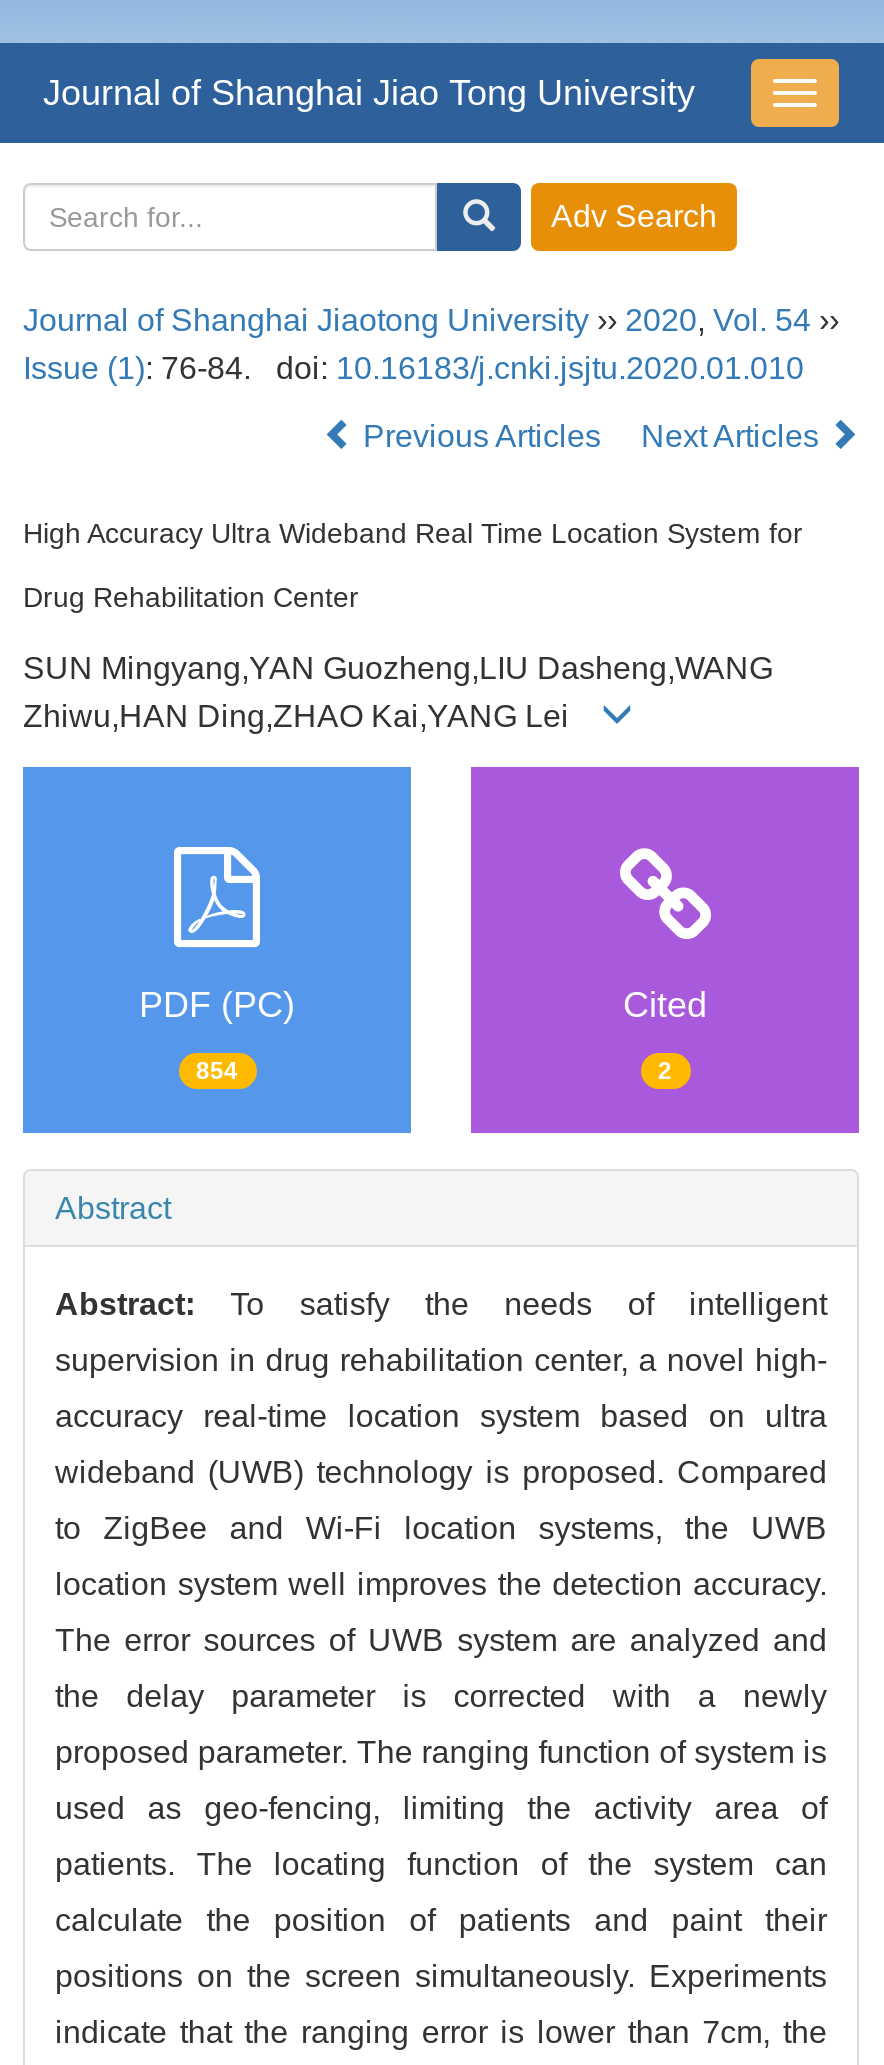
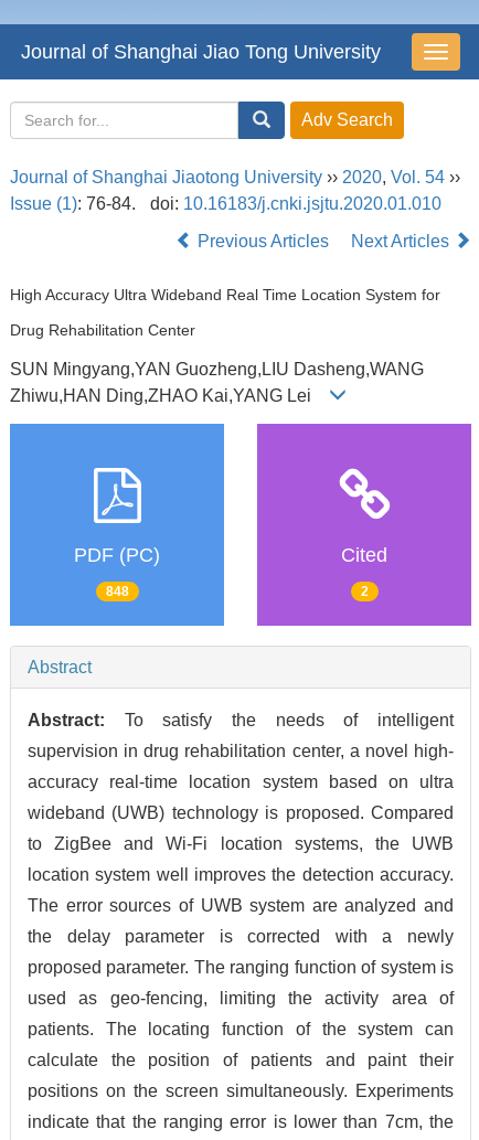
- 854
+ 848
